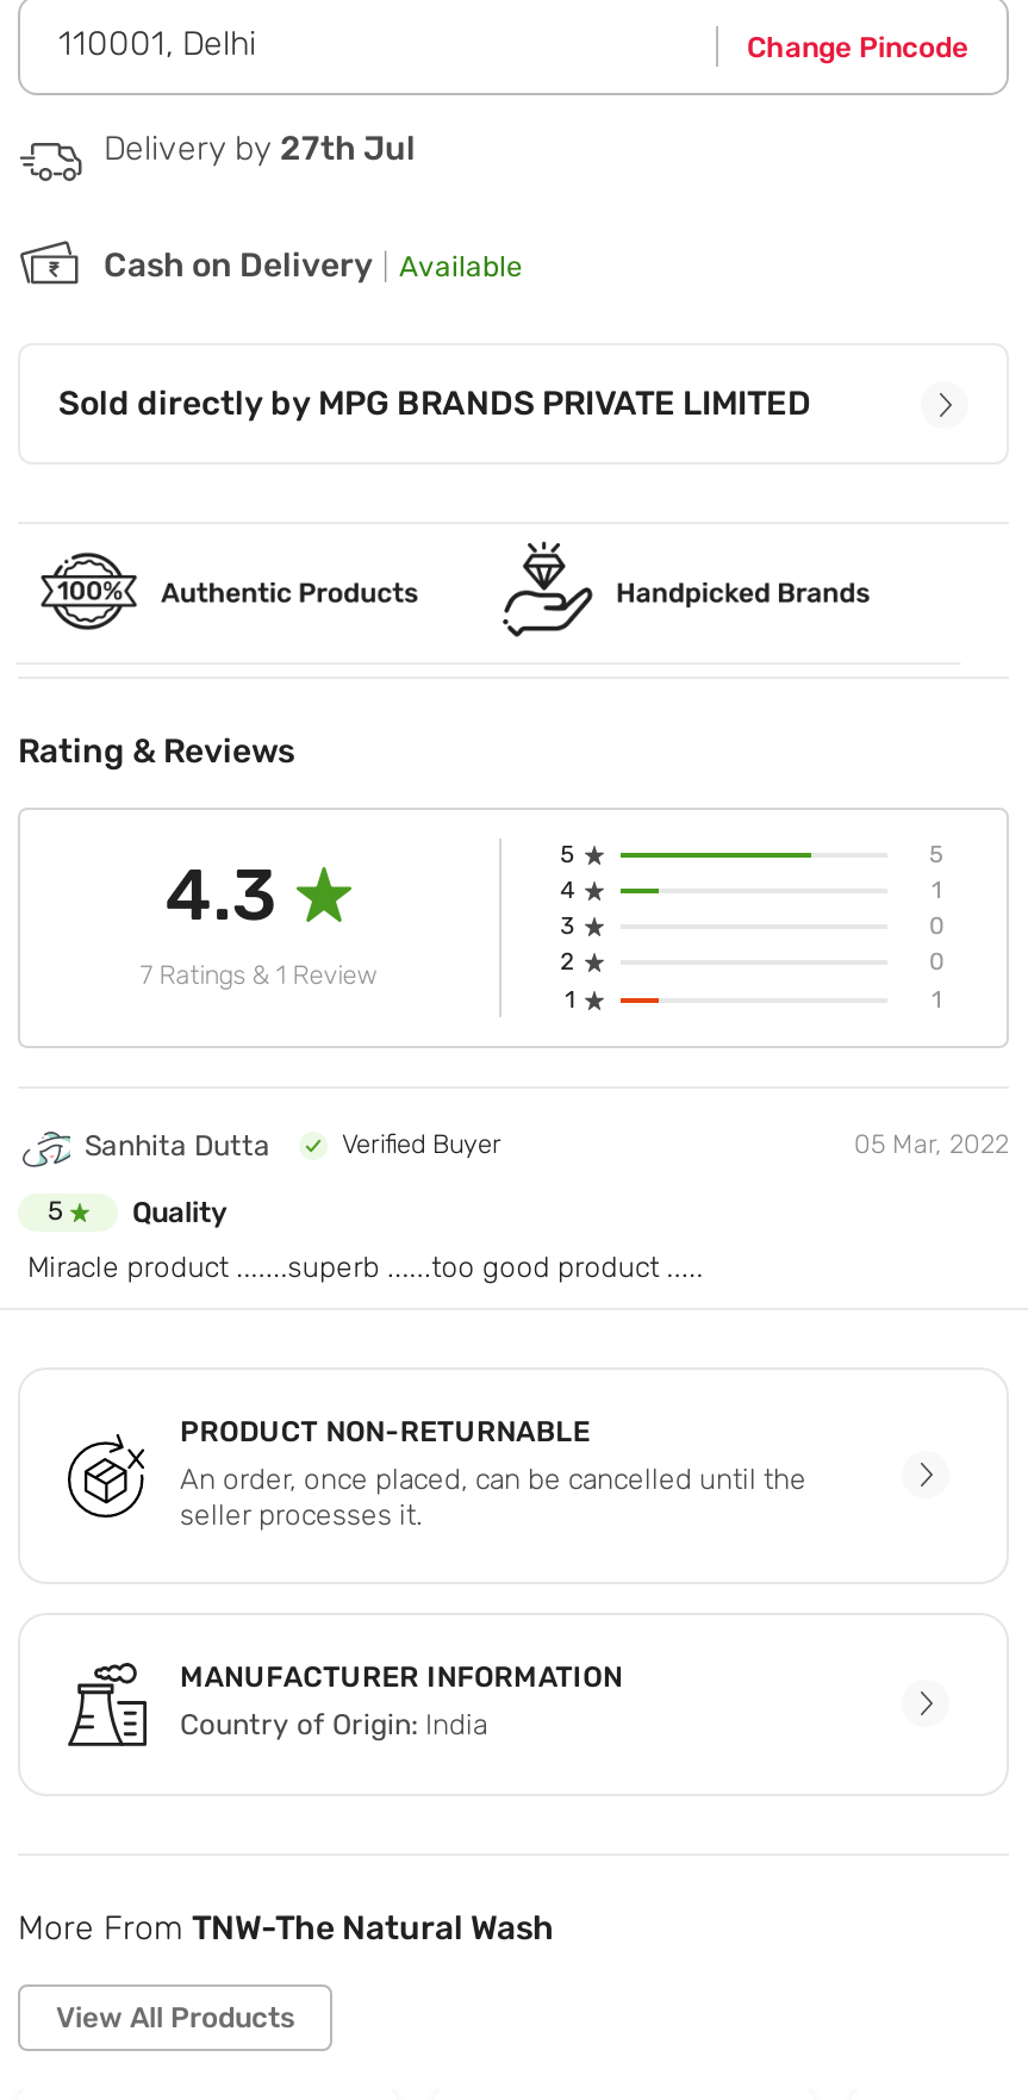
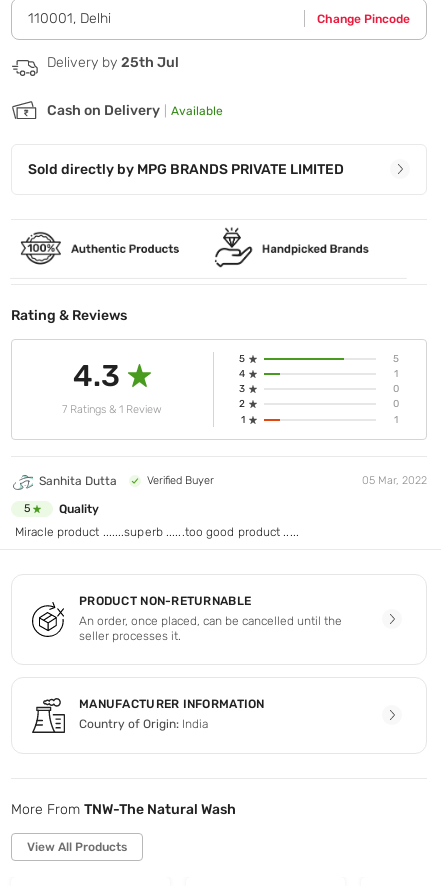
- Delivery by 27th Jul
+ Delivery by 25th Jul
